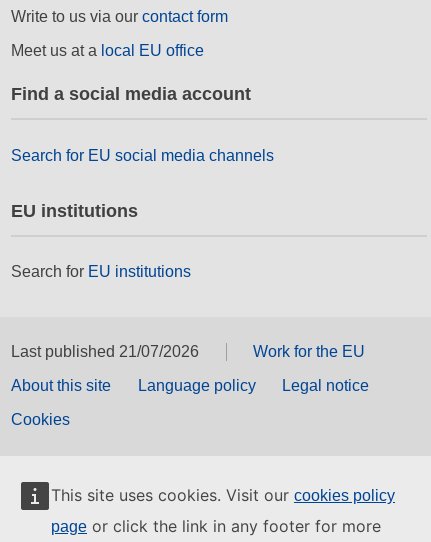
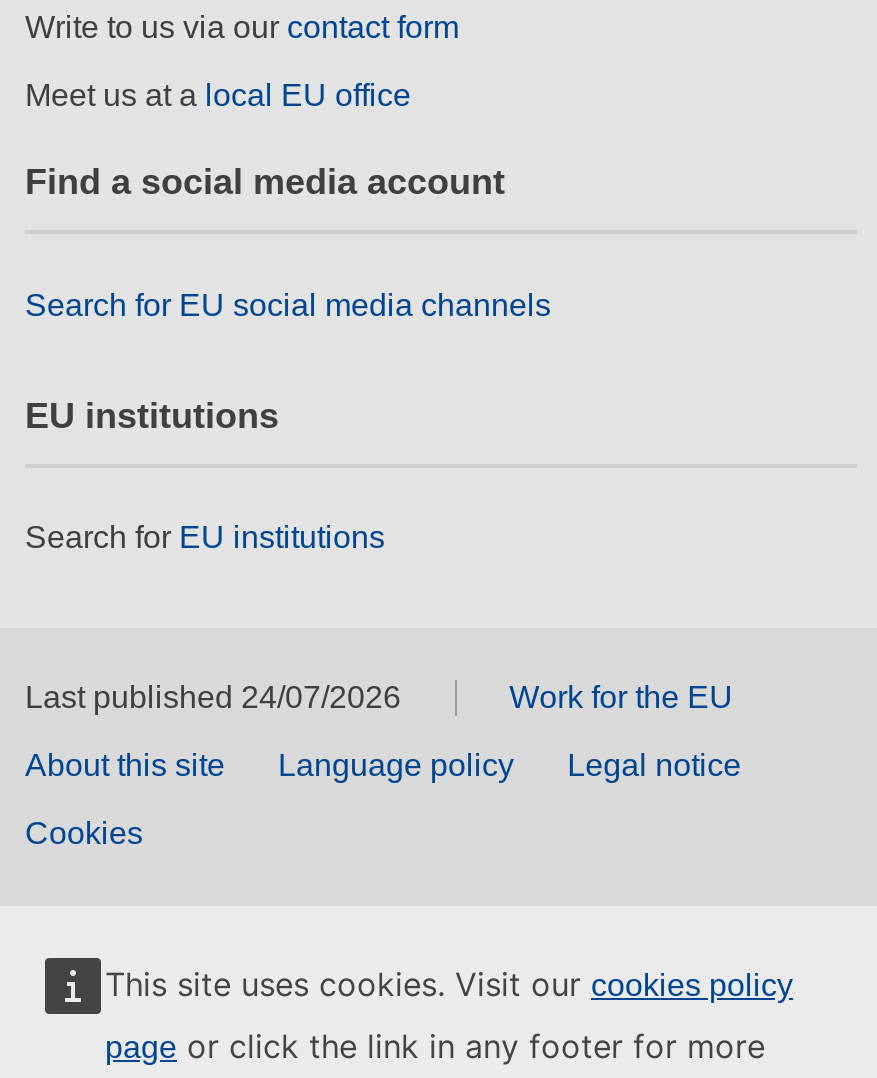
- Last published 21/07/2026
+ Last published 24/07/2026
